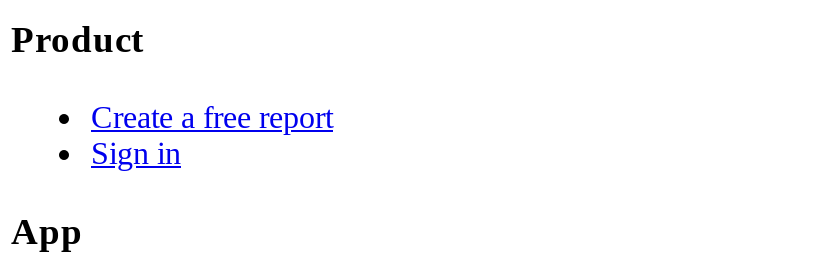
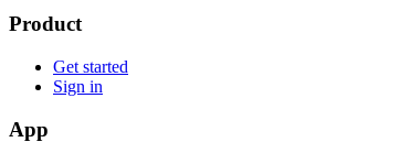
- Create a free report
+ Get started
